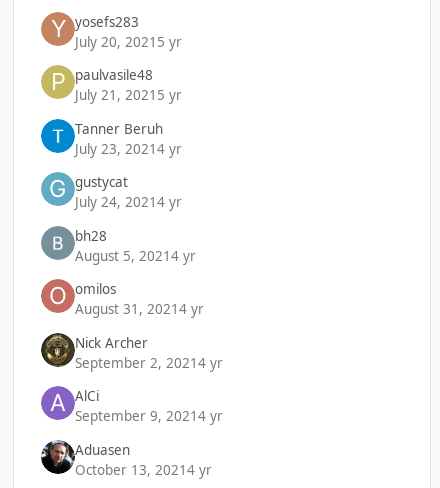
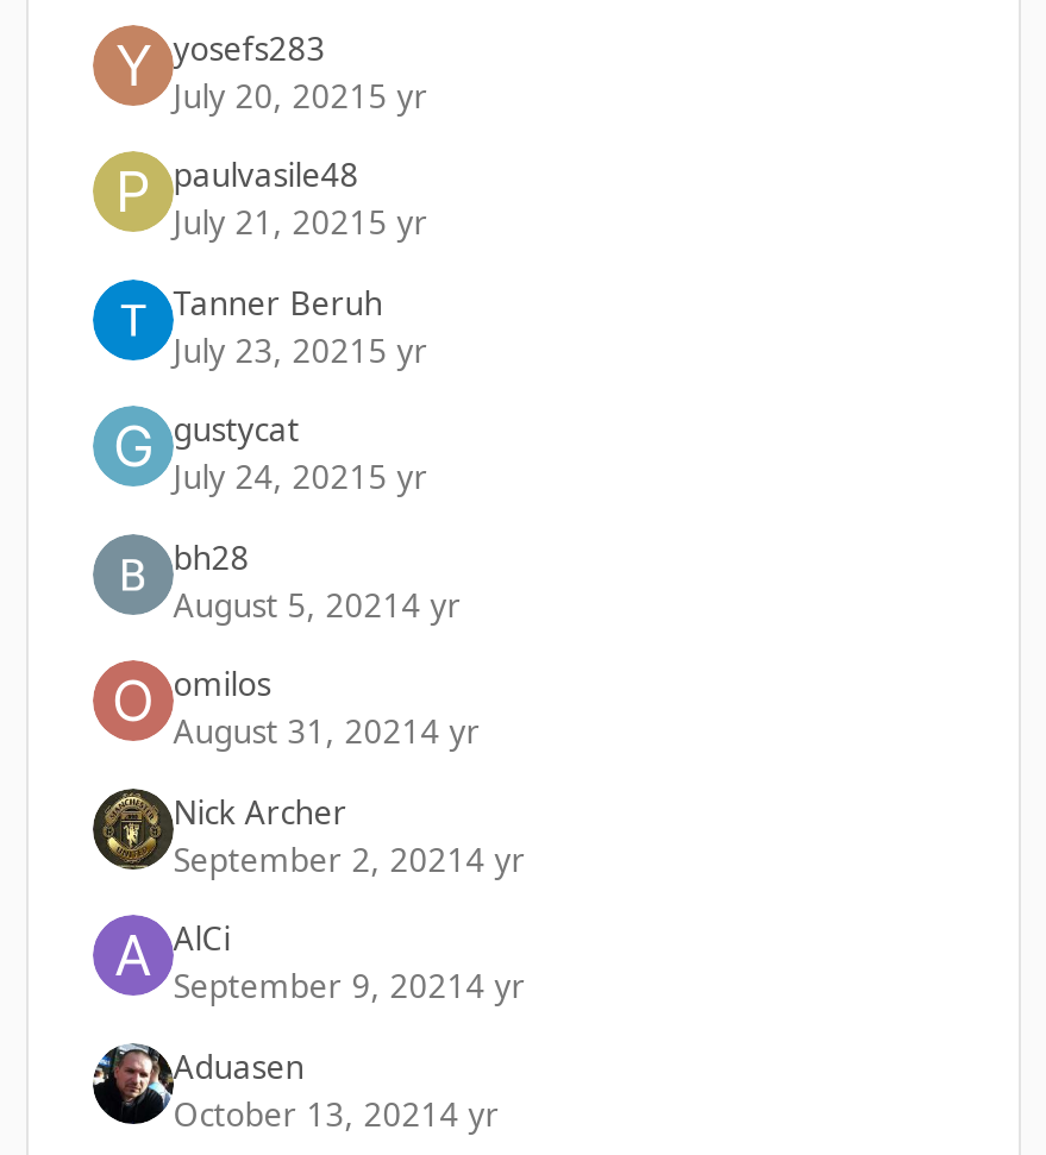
- July 23, 2021 4 yr
+ July 23, 2021 5 yr

- July 24, 2021 4 yr
+ July 24, 2021 5 yr
